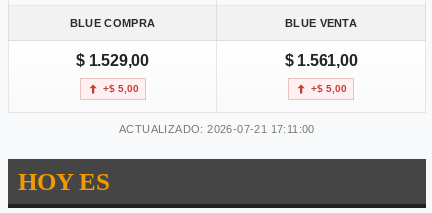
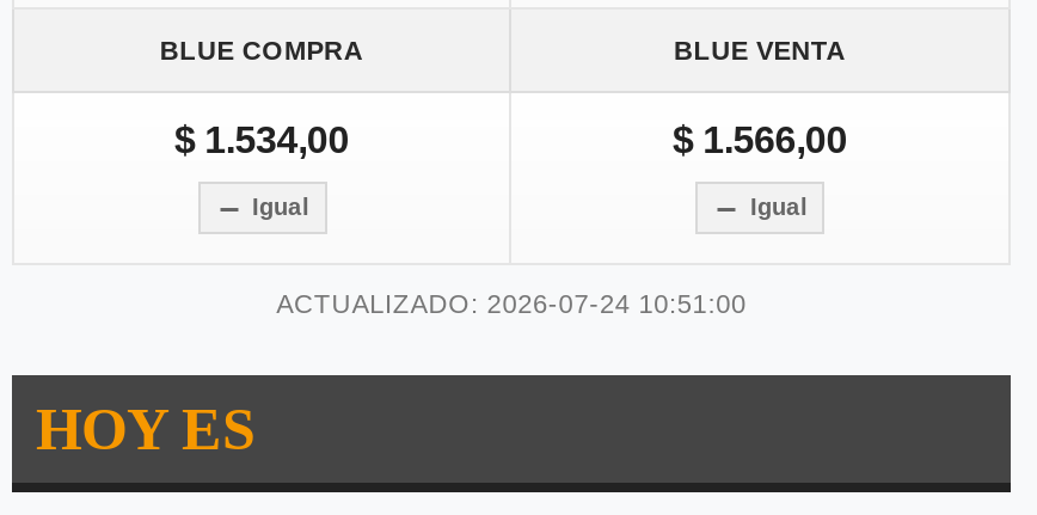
- $ 1.529,00
+ $ 1.534,00

- $ 1.561,00
+ $ 1.566,00

- +$ 5,00
+ Igual

- +$ 5,00
+ Igual

- ACTUALIZADO: 2026-07-21 17:11:00
+ ACTUALIZADO: 2026-07-24 10:51:00
